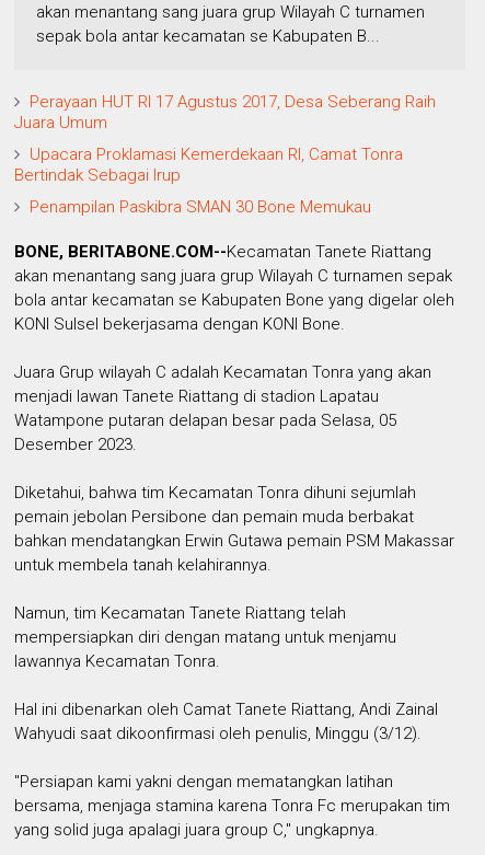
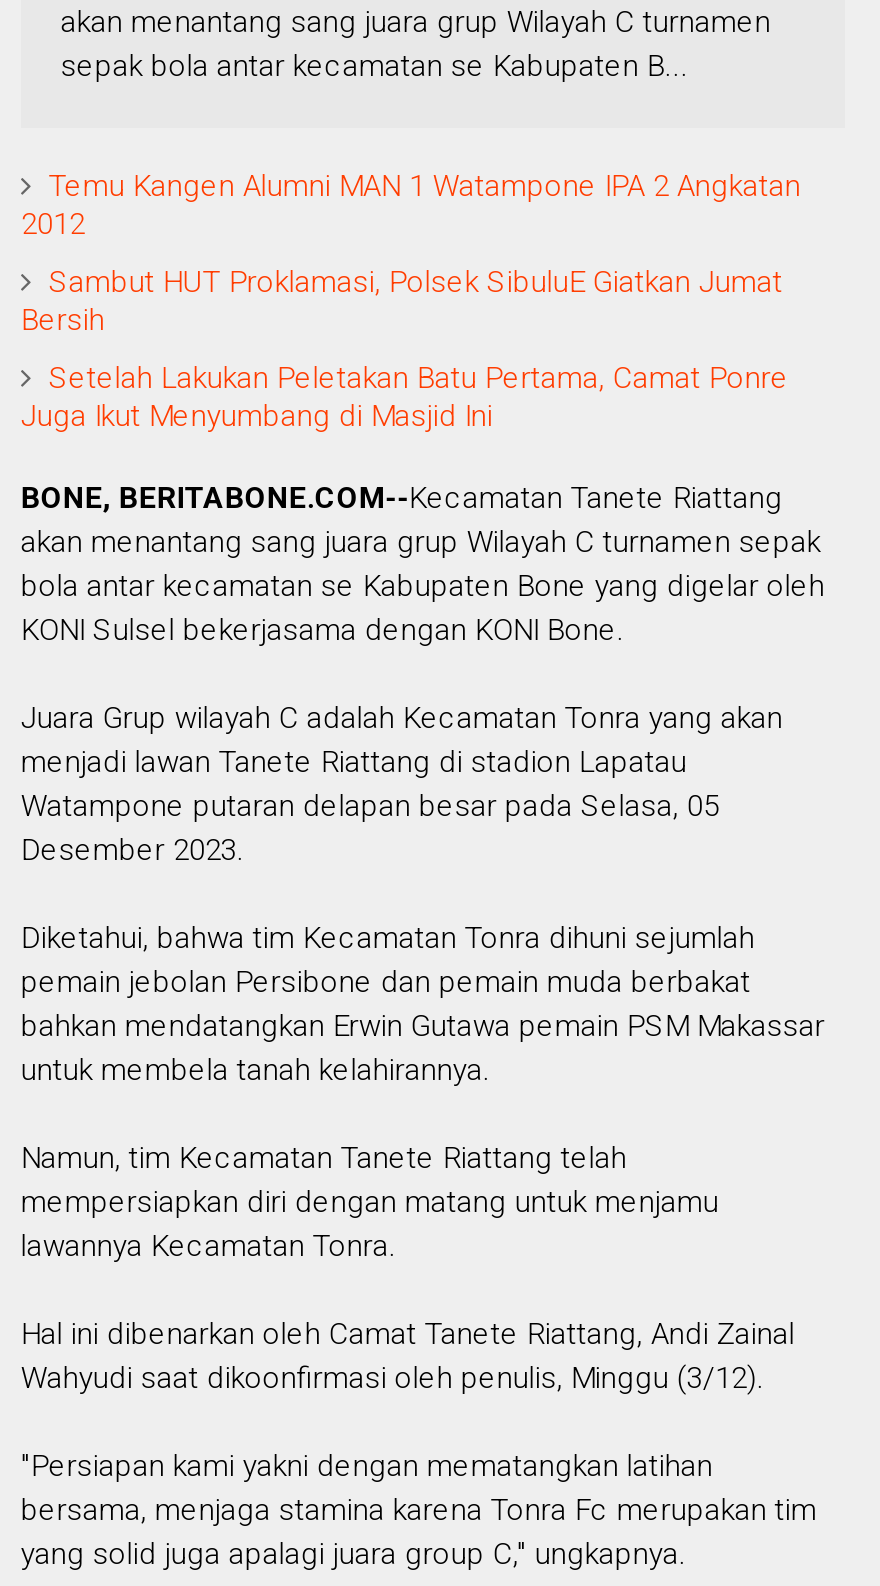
- Perayaan HUT RI 17 Agustus 2017, Desa Seberang Raih
- Juara Umum
+ Temu Kangen Alumni MAN 1 Watampone IPA 2 Angkatan
+ 2012

- Upacara Proklamasi Kemerdekaan RI, Camat Tonra
- Bertindak Sebagai Irup
+ Sambut HUT Proklamasi, Polsek SibuluE Giatkan Jumat
+ Bersih

- Penampilan Paskibra SMAN 30 Bone Memukau
+ Setelah Lakukan Peletakan Batu Pertama, Camat Ponre
+ Juga Ikut Menyumbang di Masjid Ini
